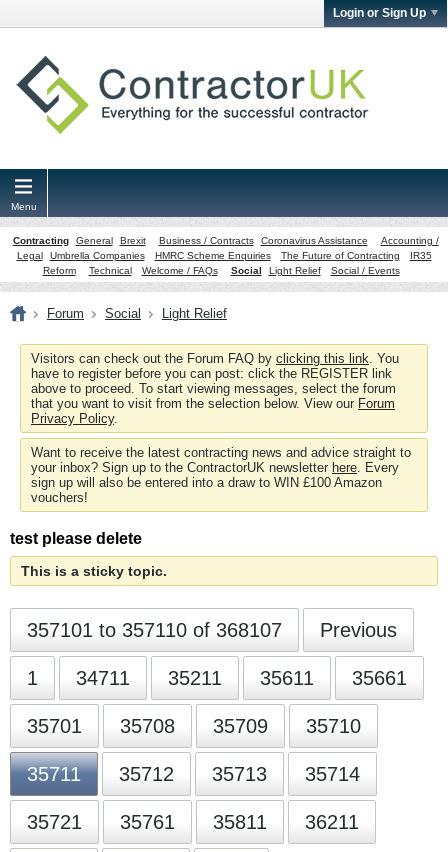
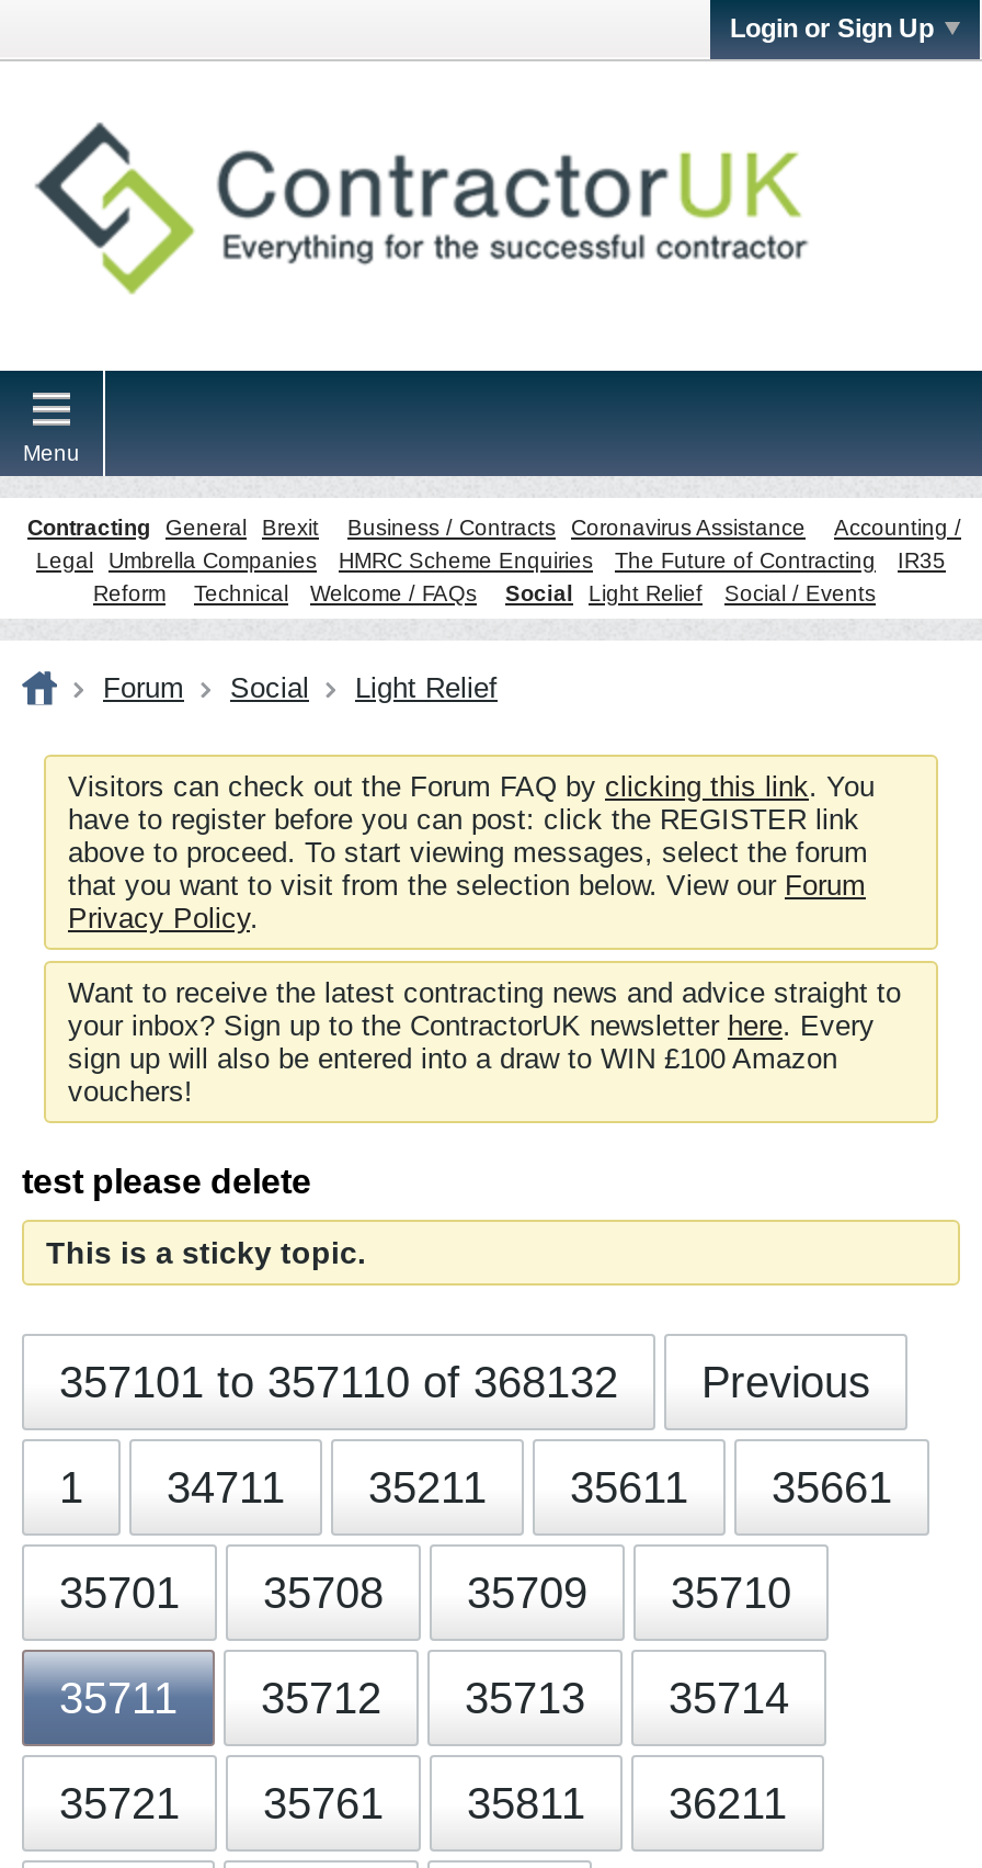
- 357101 to 357110 of 368107 Previous
+ 357101 to 357110 of 368132 Previous
